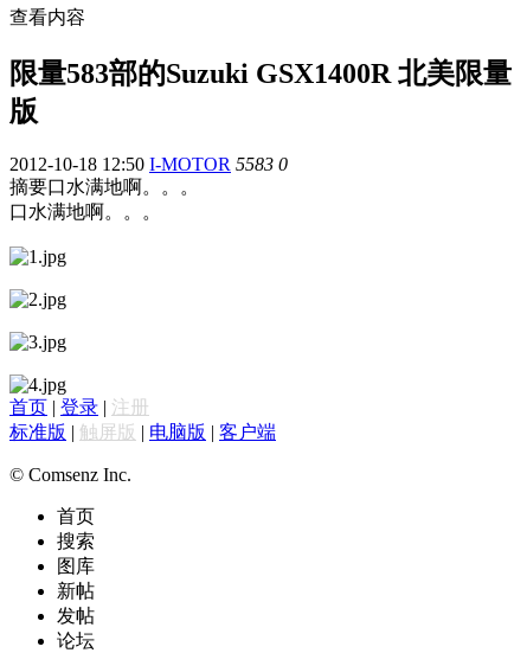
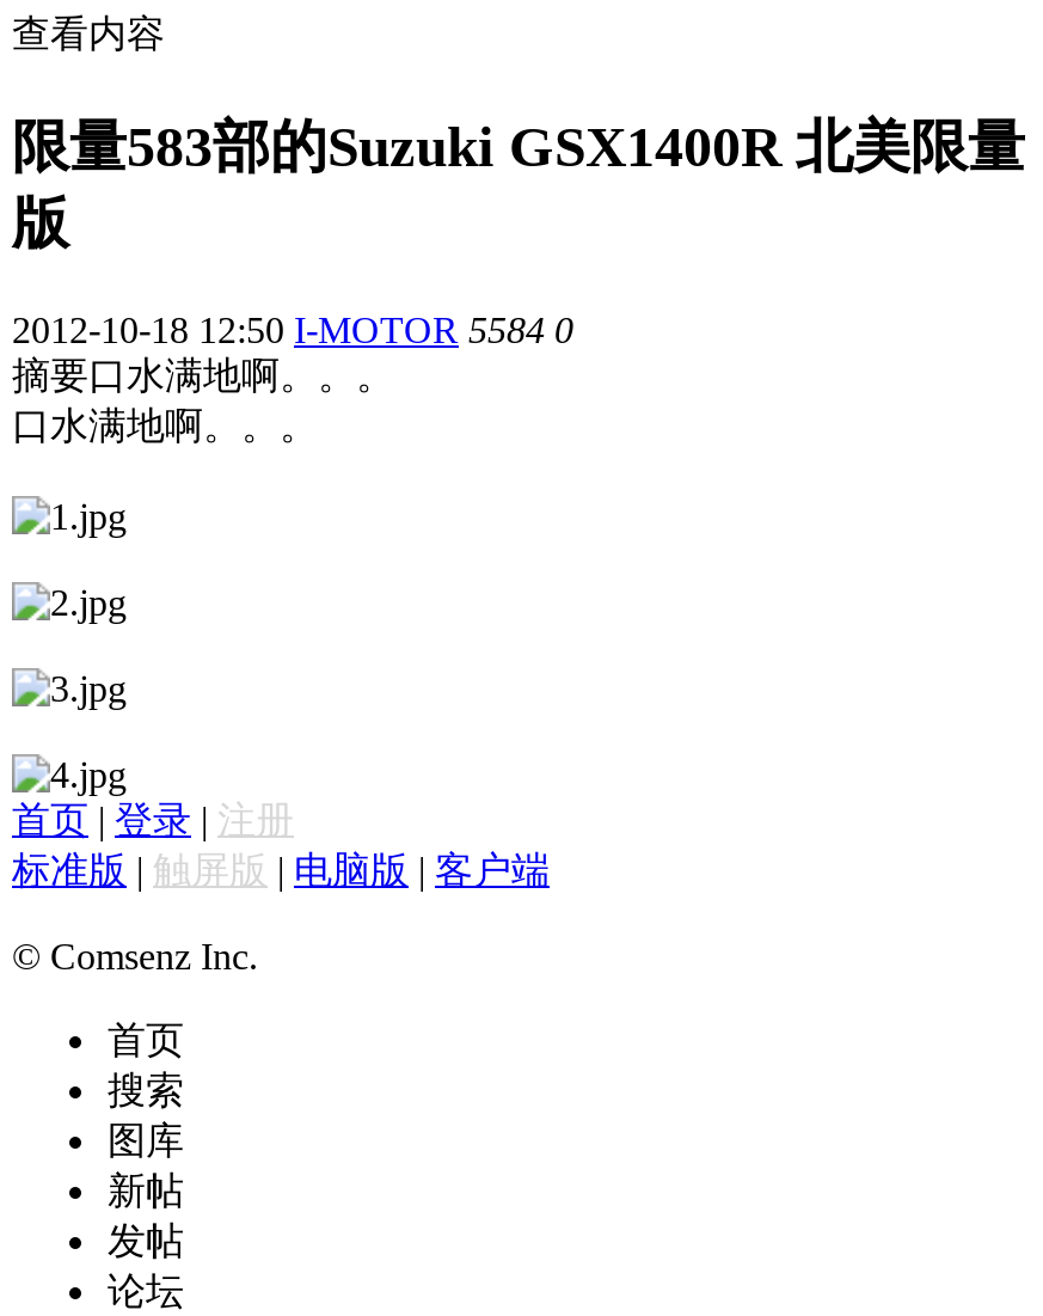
- 2012-10-18 12:50 I-MOTOR 5583 0
+ 2012-10-18 12:50 I-MOTOR 5584 0
